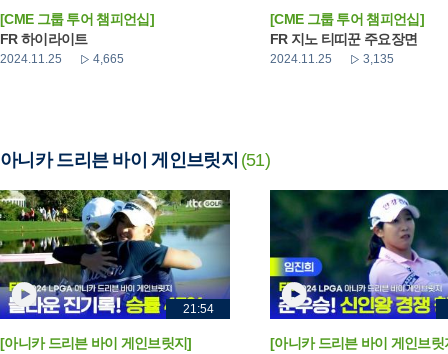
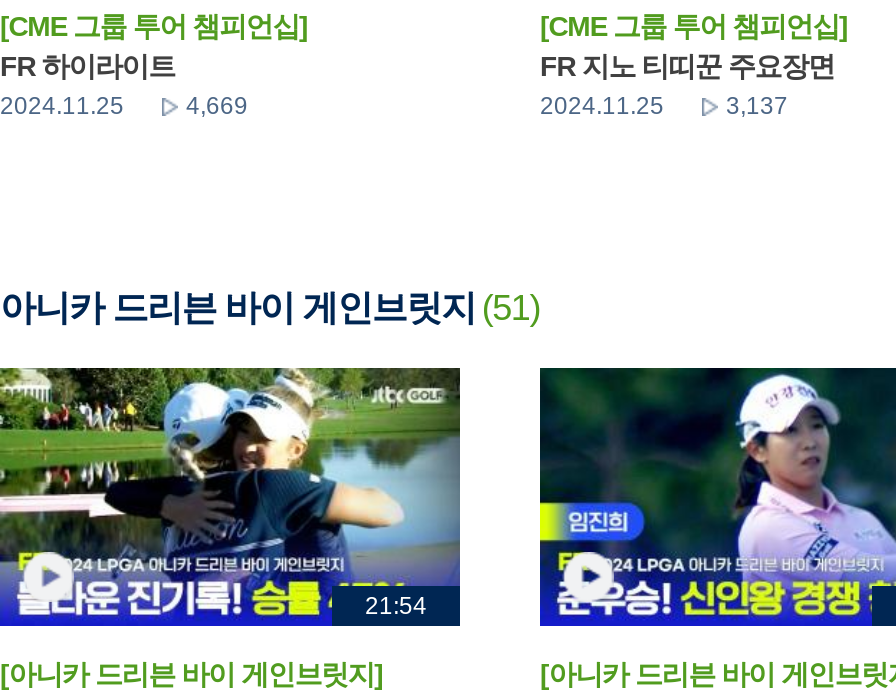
- 4,665
+ 4,669

- 3,135
+ 3,137
